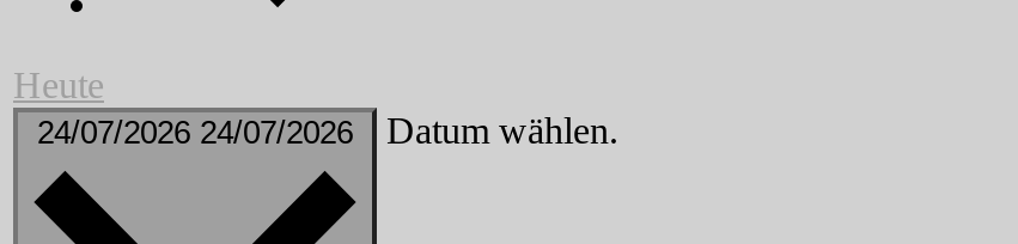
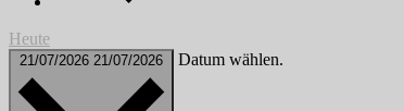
- 24/07/2026 24/07/2026 Datum wählen.
+ 21/07/2026 21/07/2026 Datum wählen.
